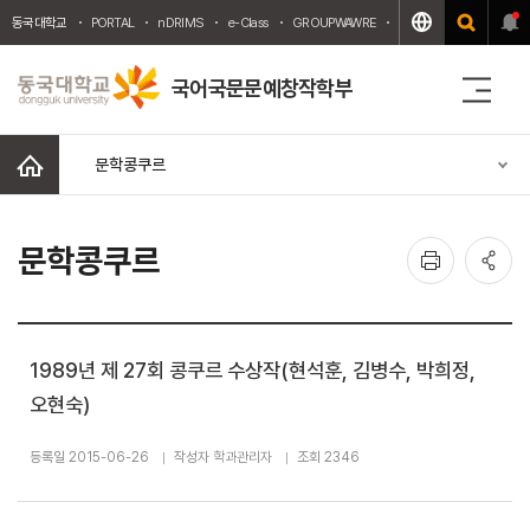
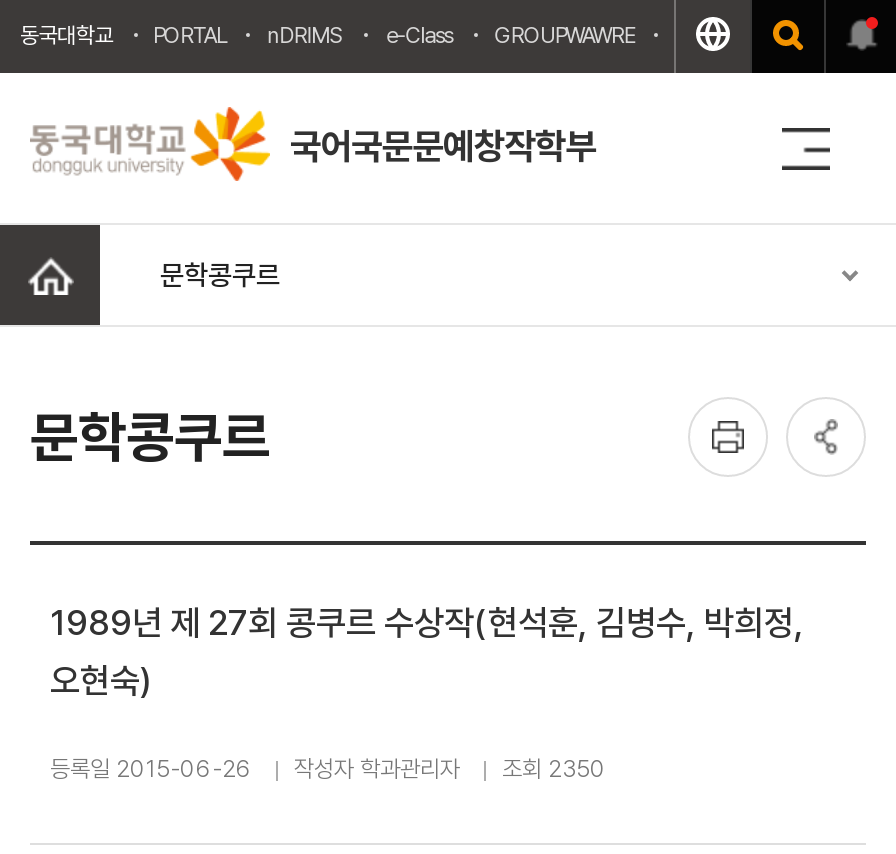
- 등록일 2015-06-26 작성자 학과관리자 조회 2346
+ 등록일 2015-06-26 작성자 학과관리자 조회 2350
